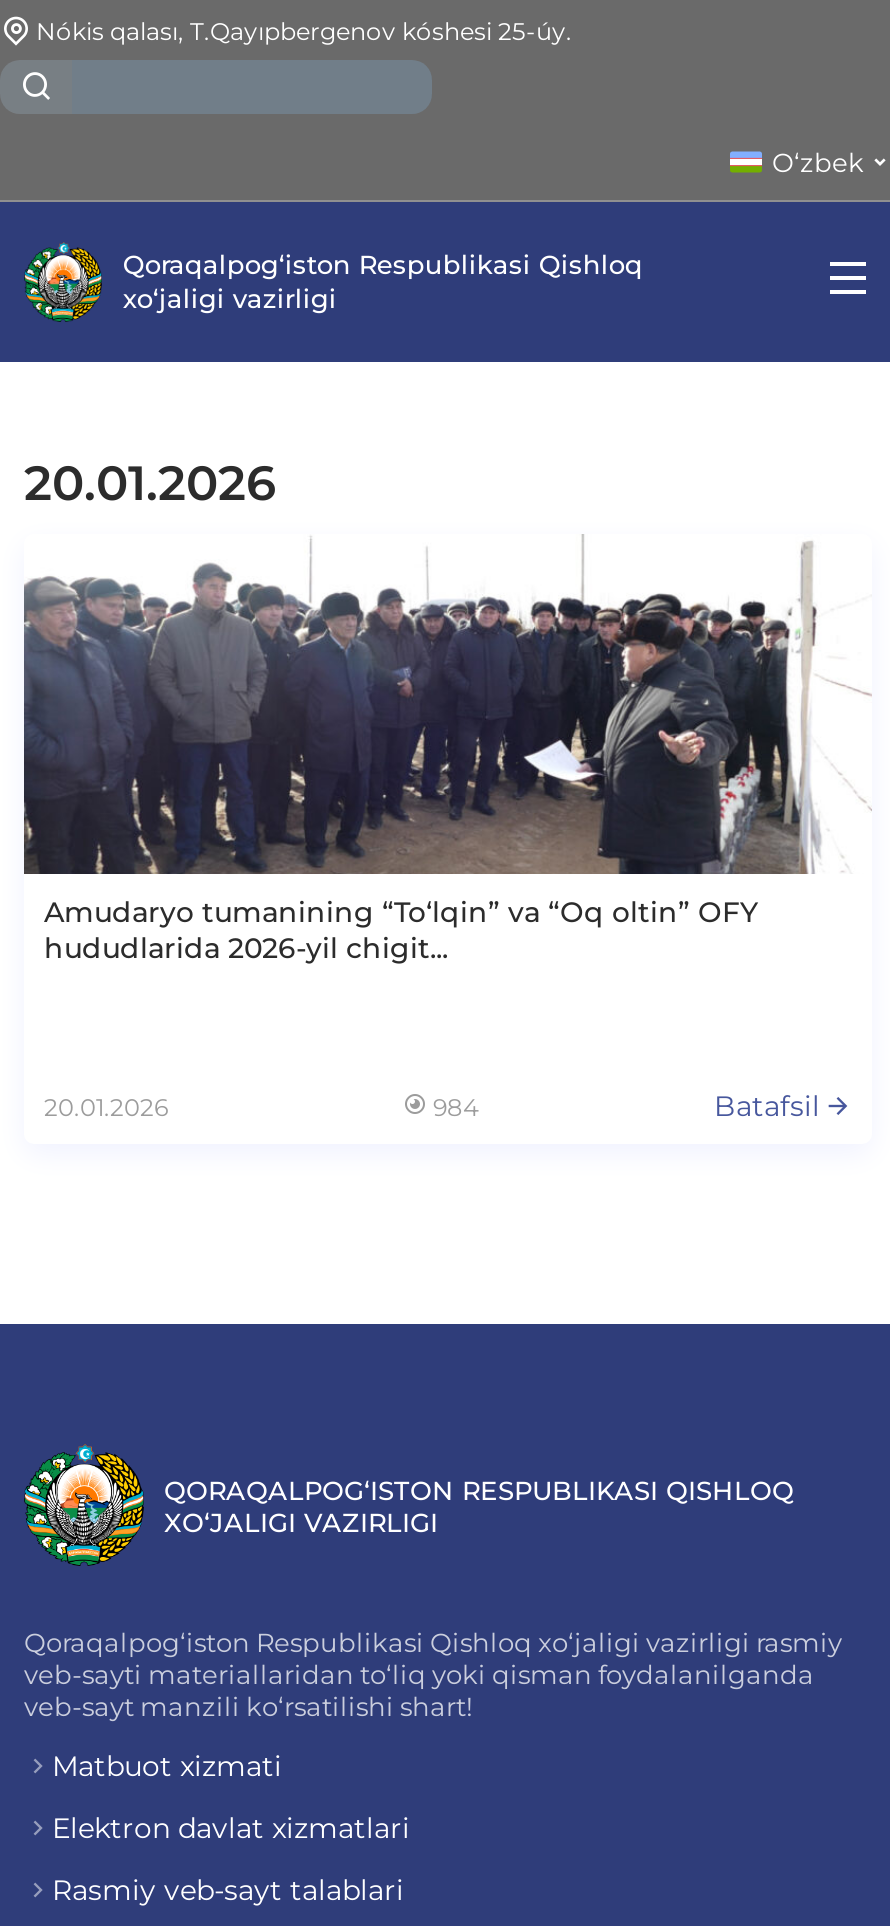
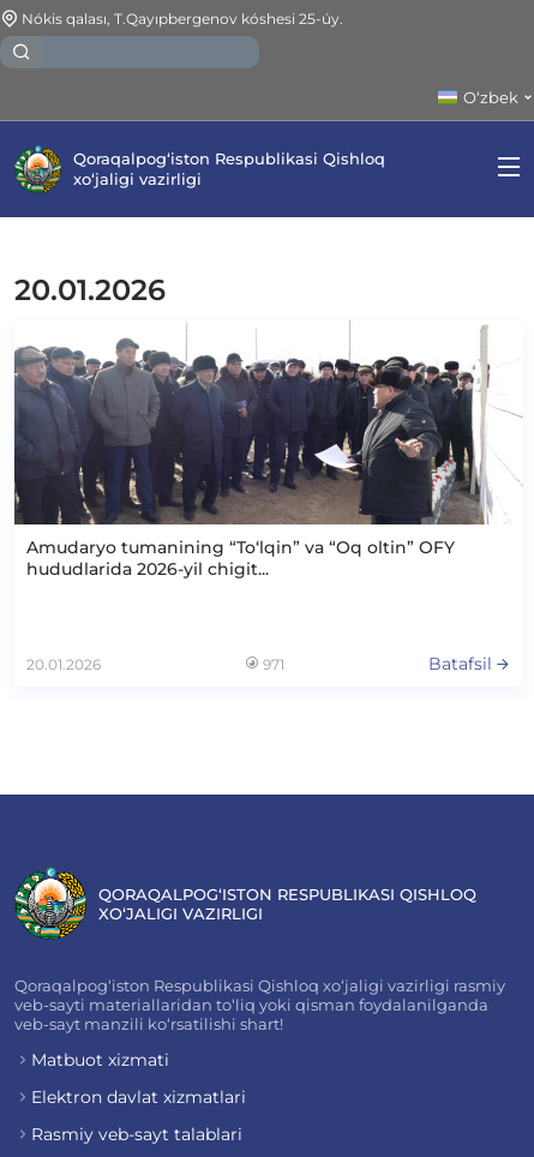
- 984
+ 971
